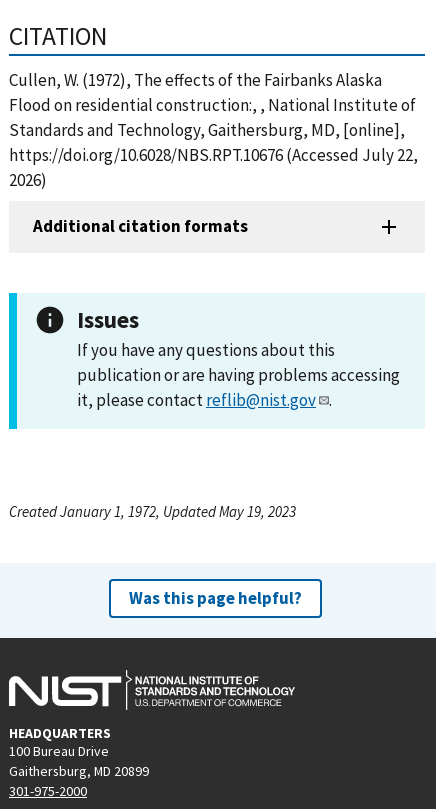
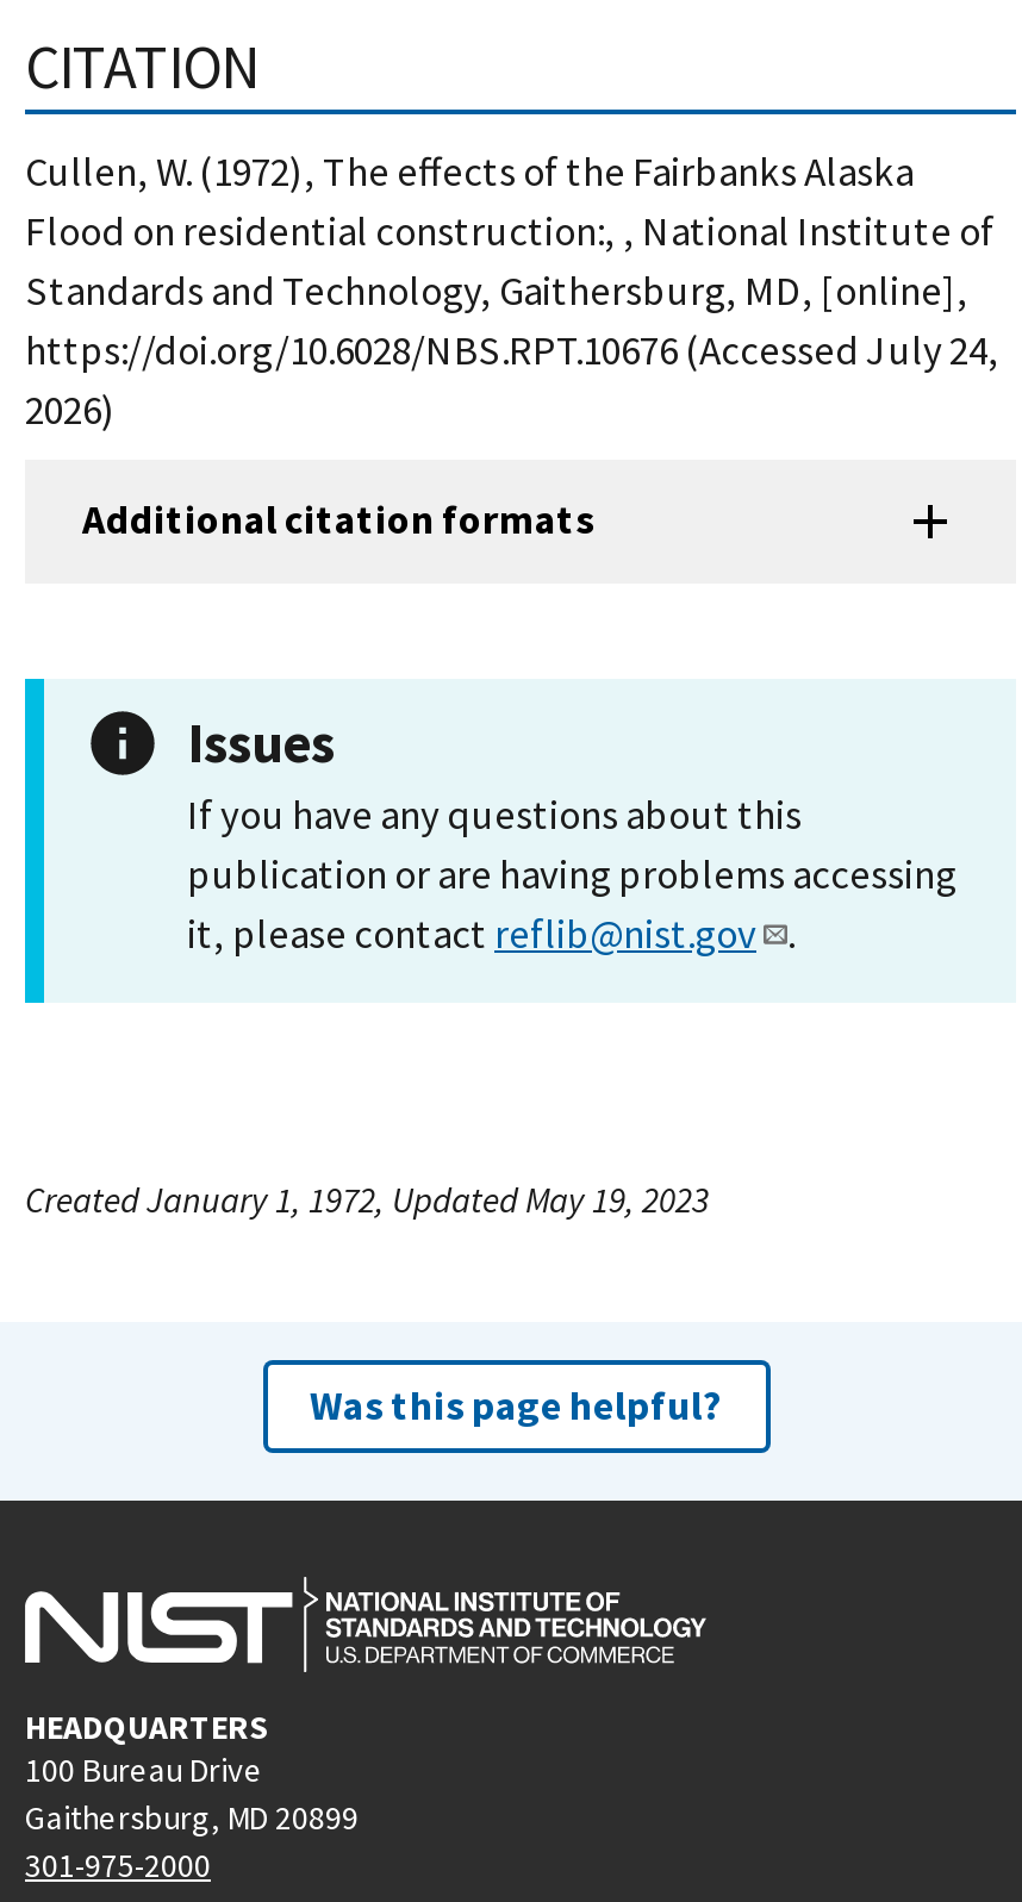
- https://doi.org/10.6028/NBS.RPT.10676 (Accessed July 22,
+ https://doi.org/10.6028/NBS.RPT.10676 (Accessed July 24,
